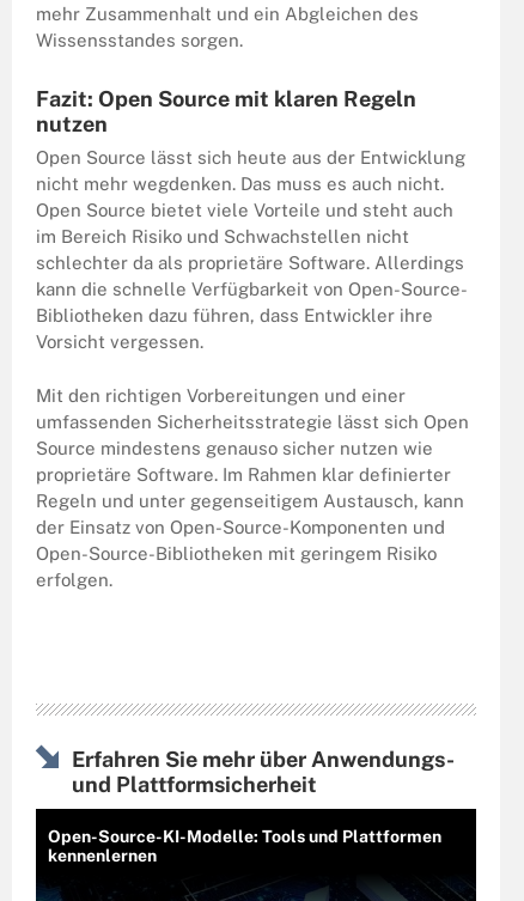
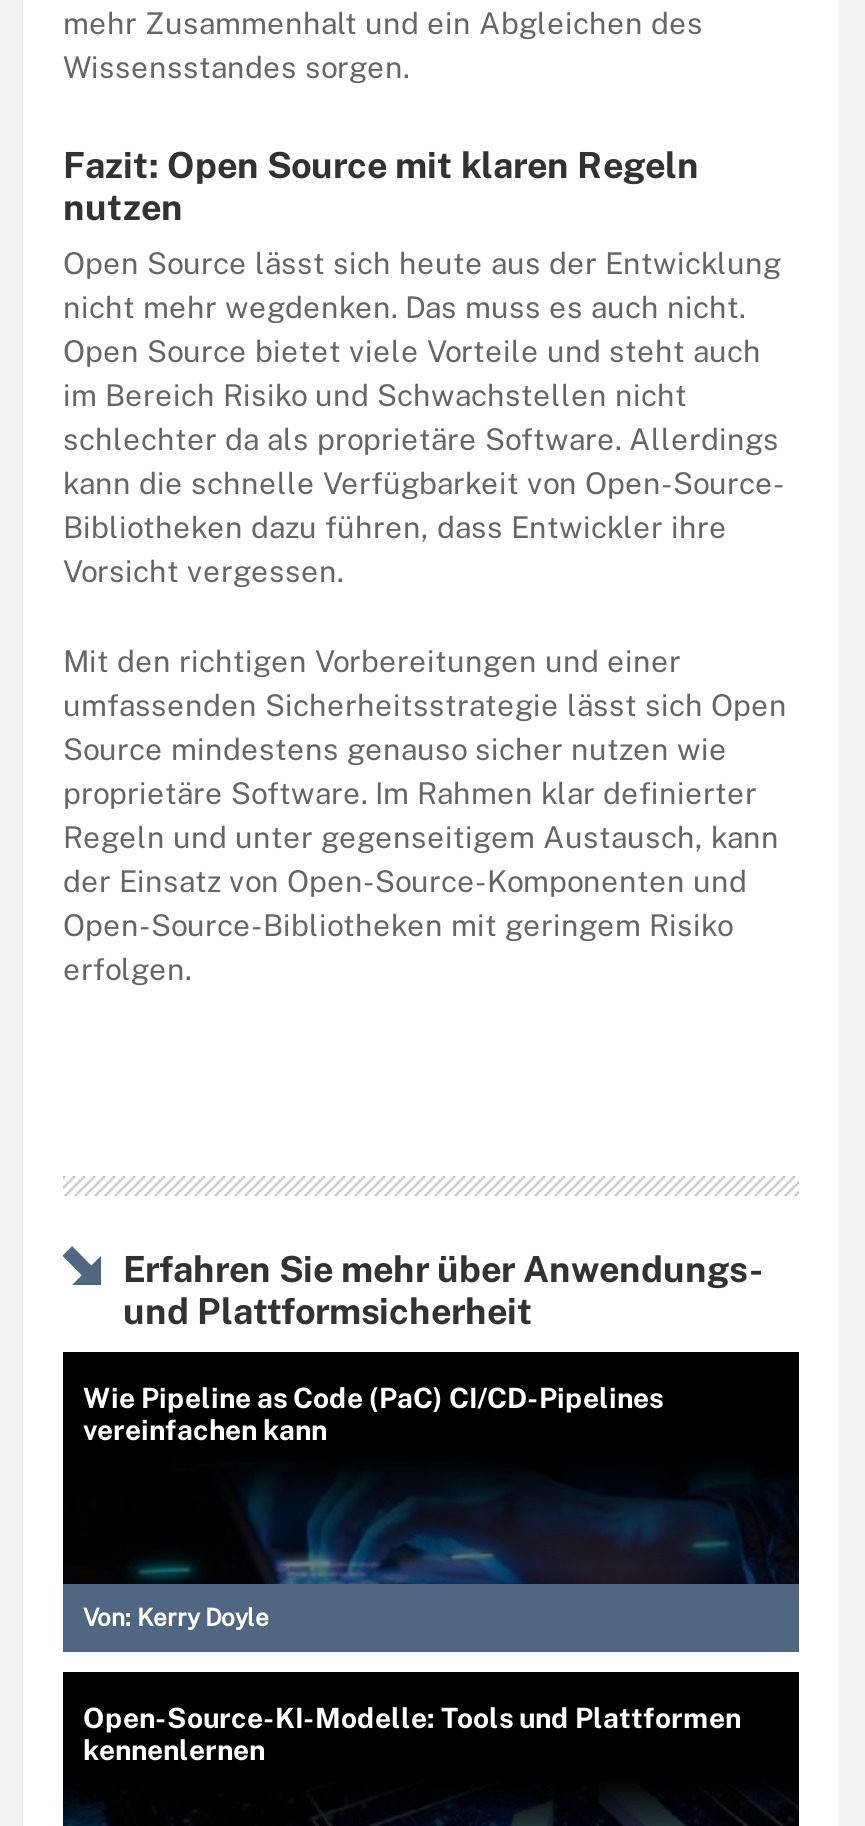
+ [image]
+ Von: Kerry Doyle

+ Wie Pipeline as Code (PaC) CI/CD-Pipelines
+ vereinfachen kann
